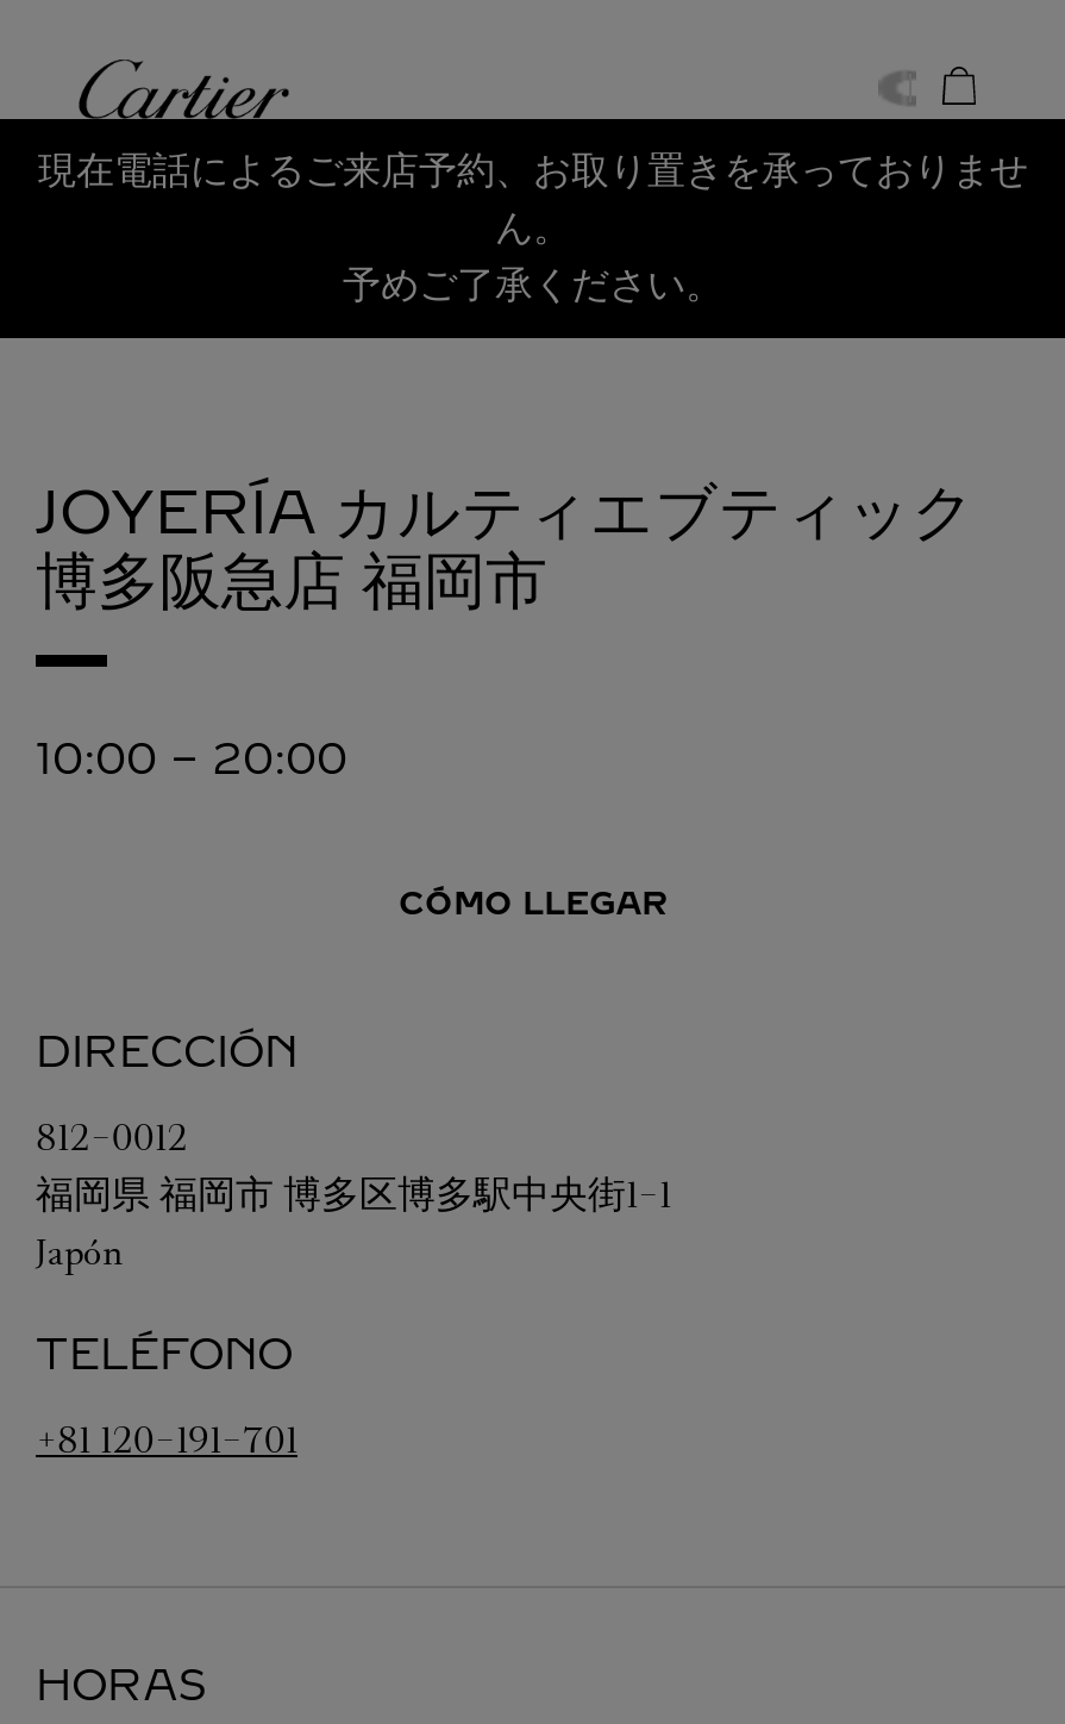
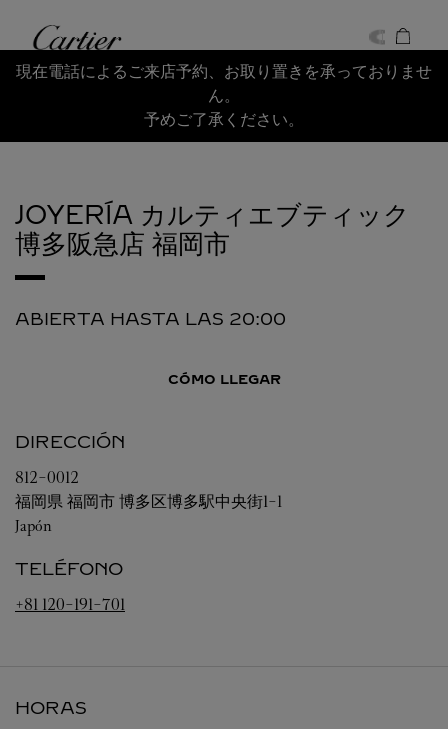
- 10:00 - 20:00
+ ABIERTA HASTA LAS 20:00
